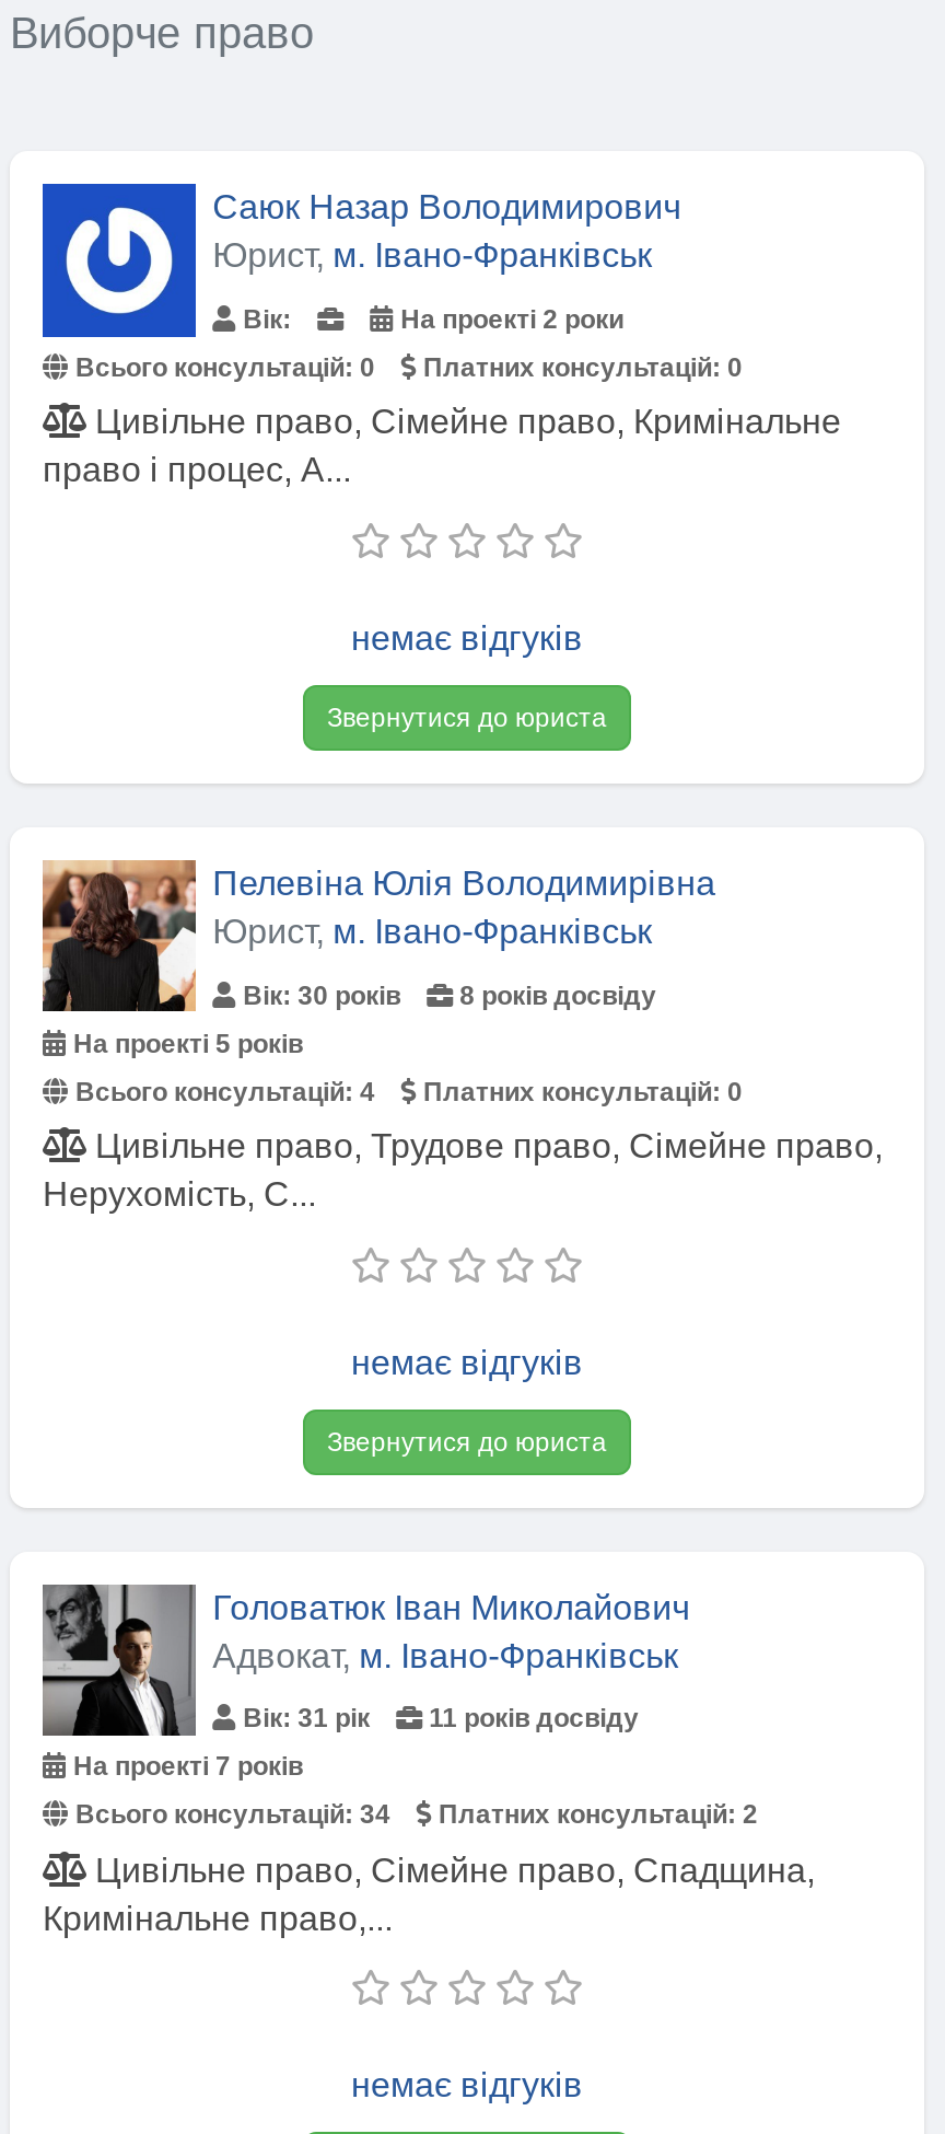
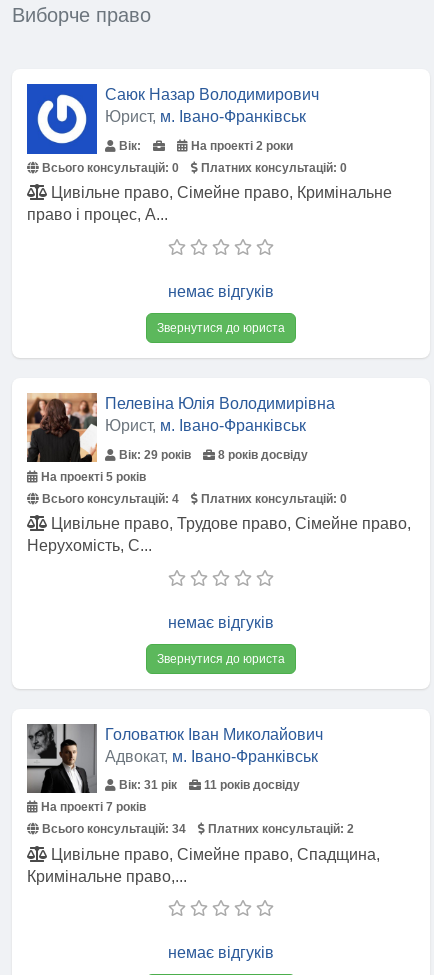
- Вік: 30 років 8 років досвіду
+ Вік: 29 років 8 років досвіду
